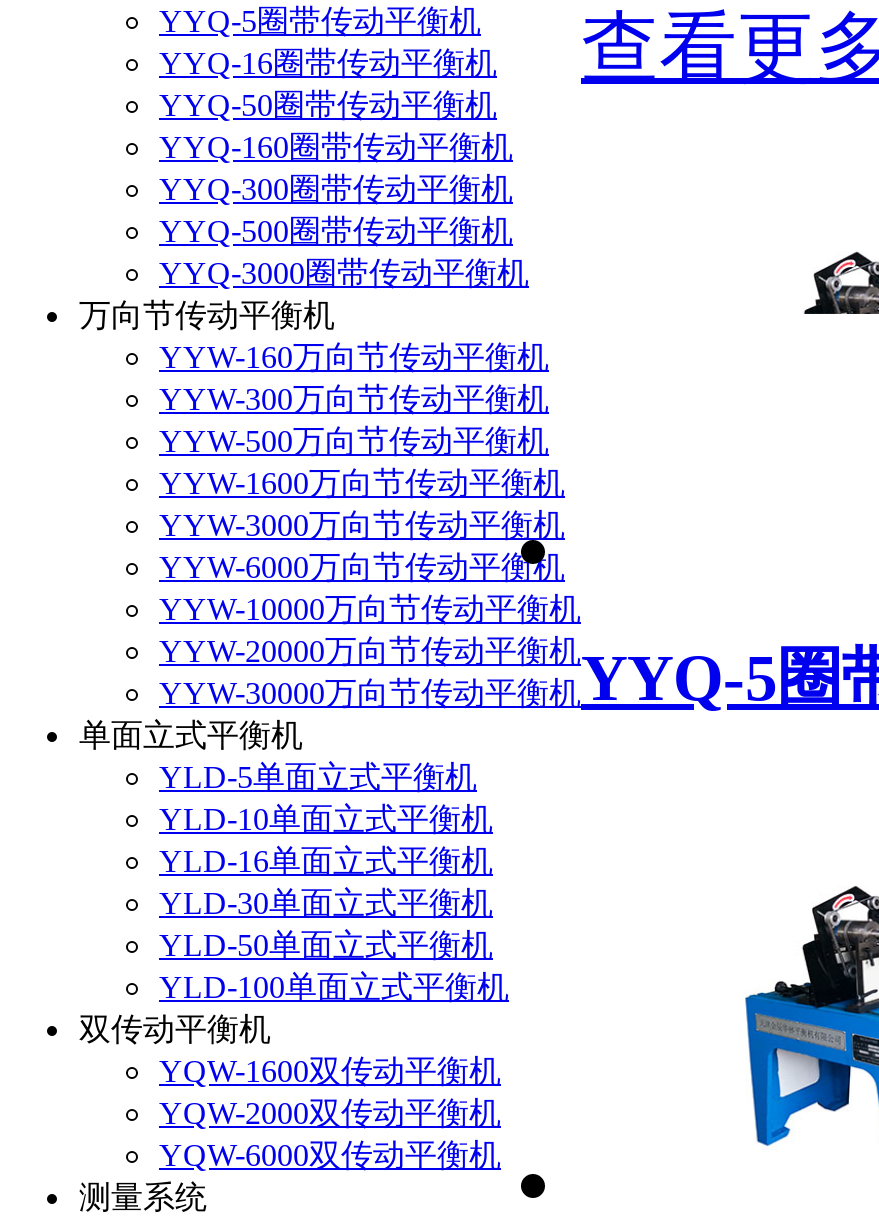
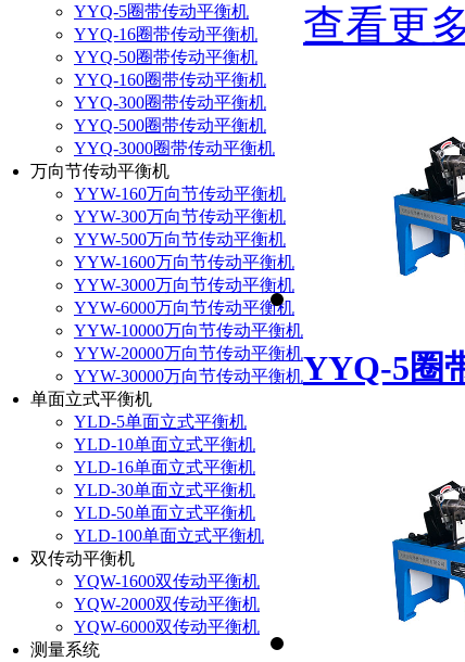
+ [image]
